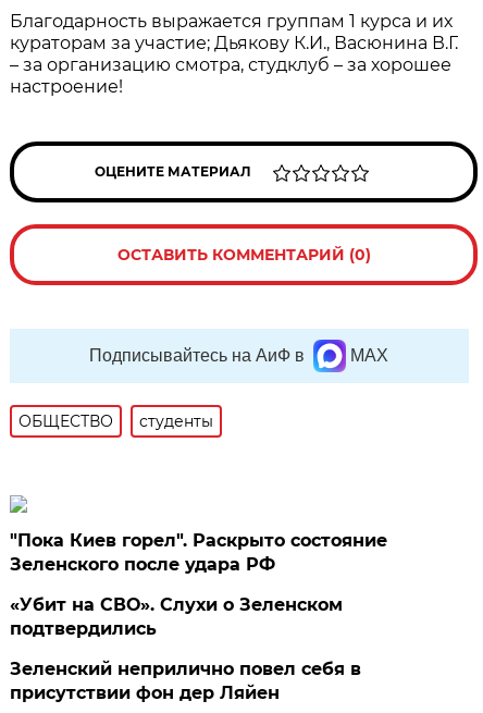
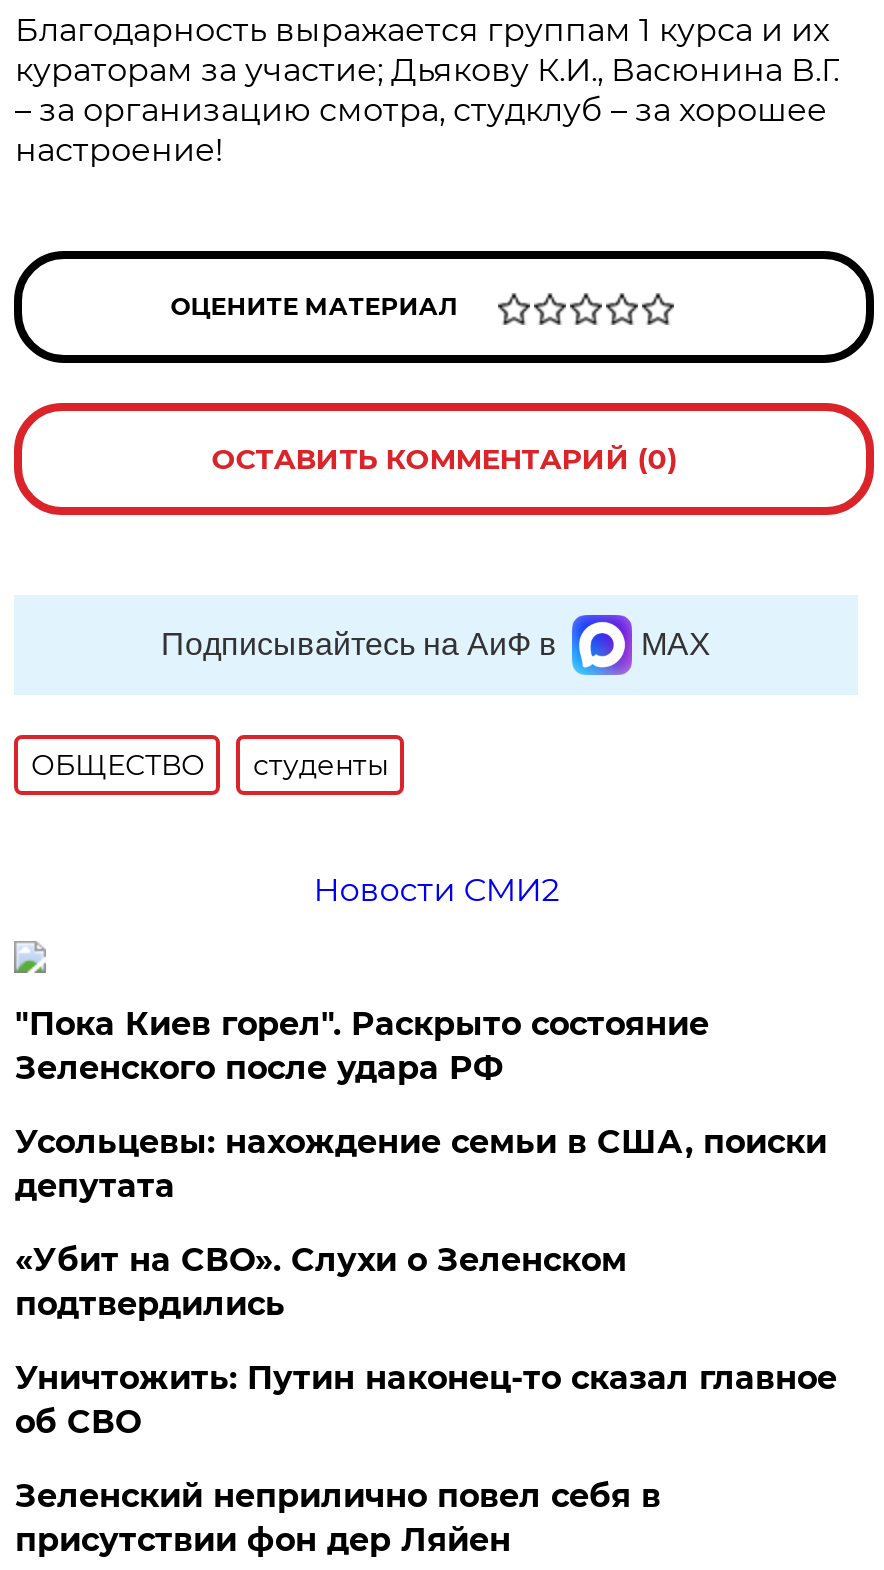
+ Новости СМИ2

+ Усольцевы: нахождение семьи в США, поиски
+ депутата

+ Уничтожить: Путин наконец-то сказал главное
+ об СВО
